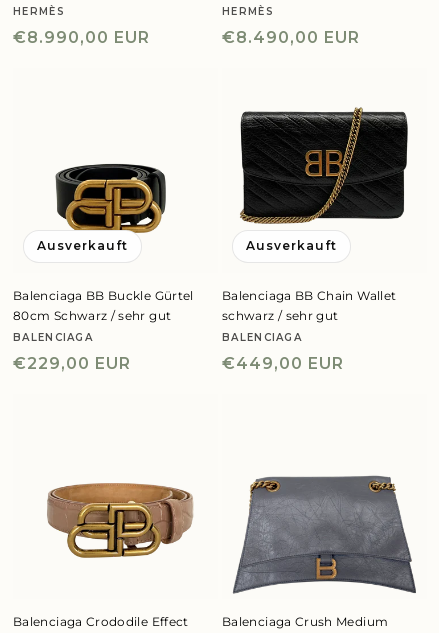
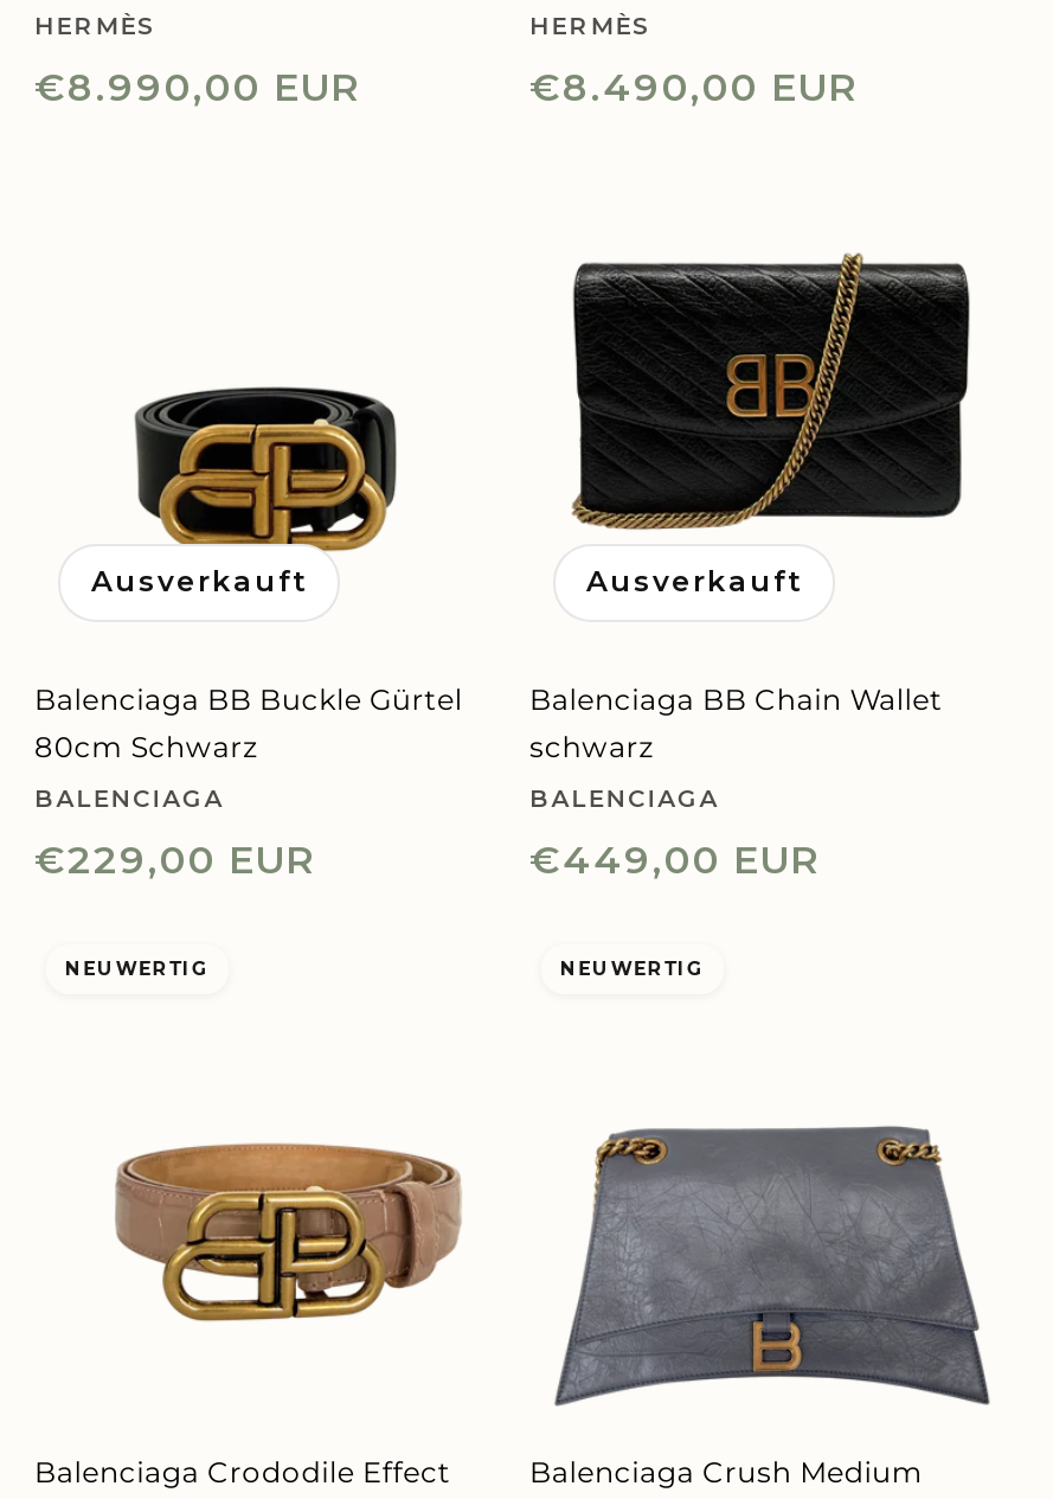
- 80cm Schwarz / sehr gut
+ 80cm Schwarz

- schwarz / sehr gut
+ schwarz

+ NEUWERTIG

+ NEUWERTIG
